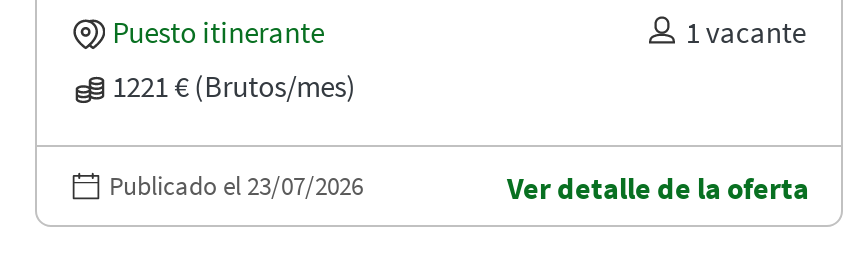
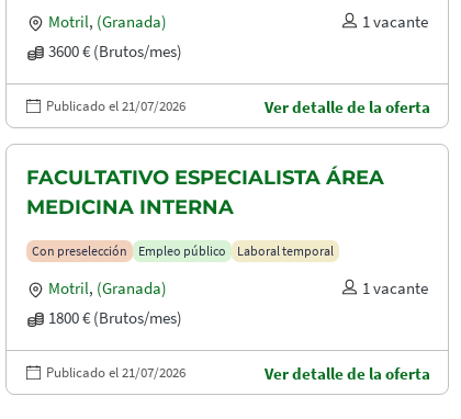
- Puesto itinerante
+ Motril, (Granada)

- 1221 € (Brutos/mes)
- Publicado el 23/07/2026
+ 3600 € (Brutos/mes)
+ Publicado el 21/07/2026
+ Ver detalle de la oferta
+ FACULTATIVO ESPECIALISTA ÁREA
+ MEDICINA INTERNA
+ Con preselección
+ Empleo público
+ Laboral temporal
+ Motril, (Granada)
+ 1 vacante
+ 1800 € (Brutos/mes)
+ Publicado el 21/07/2026
